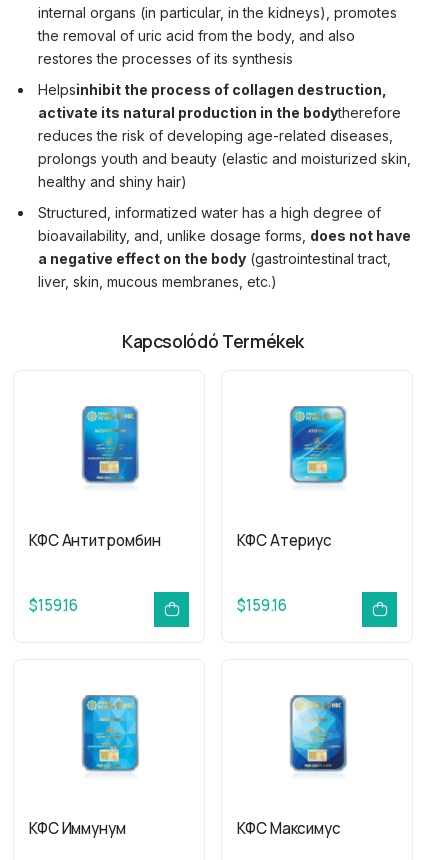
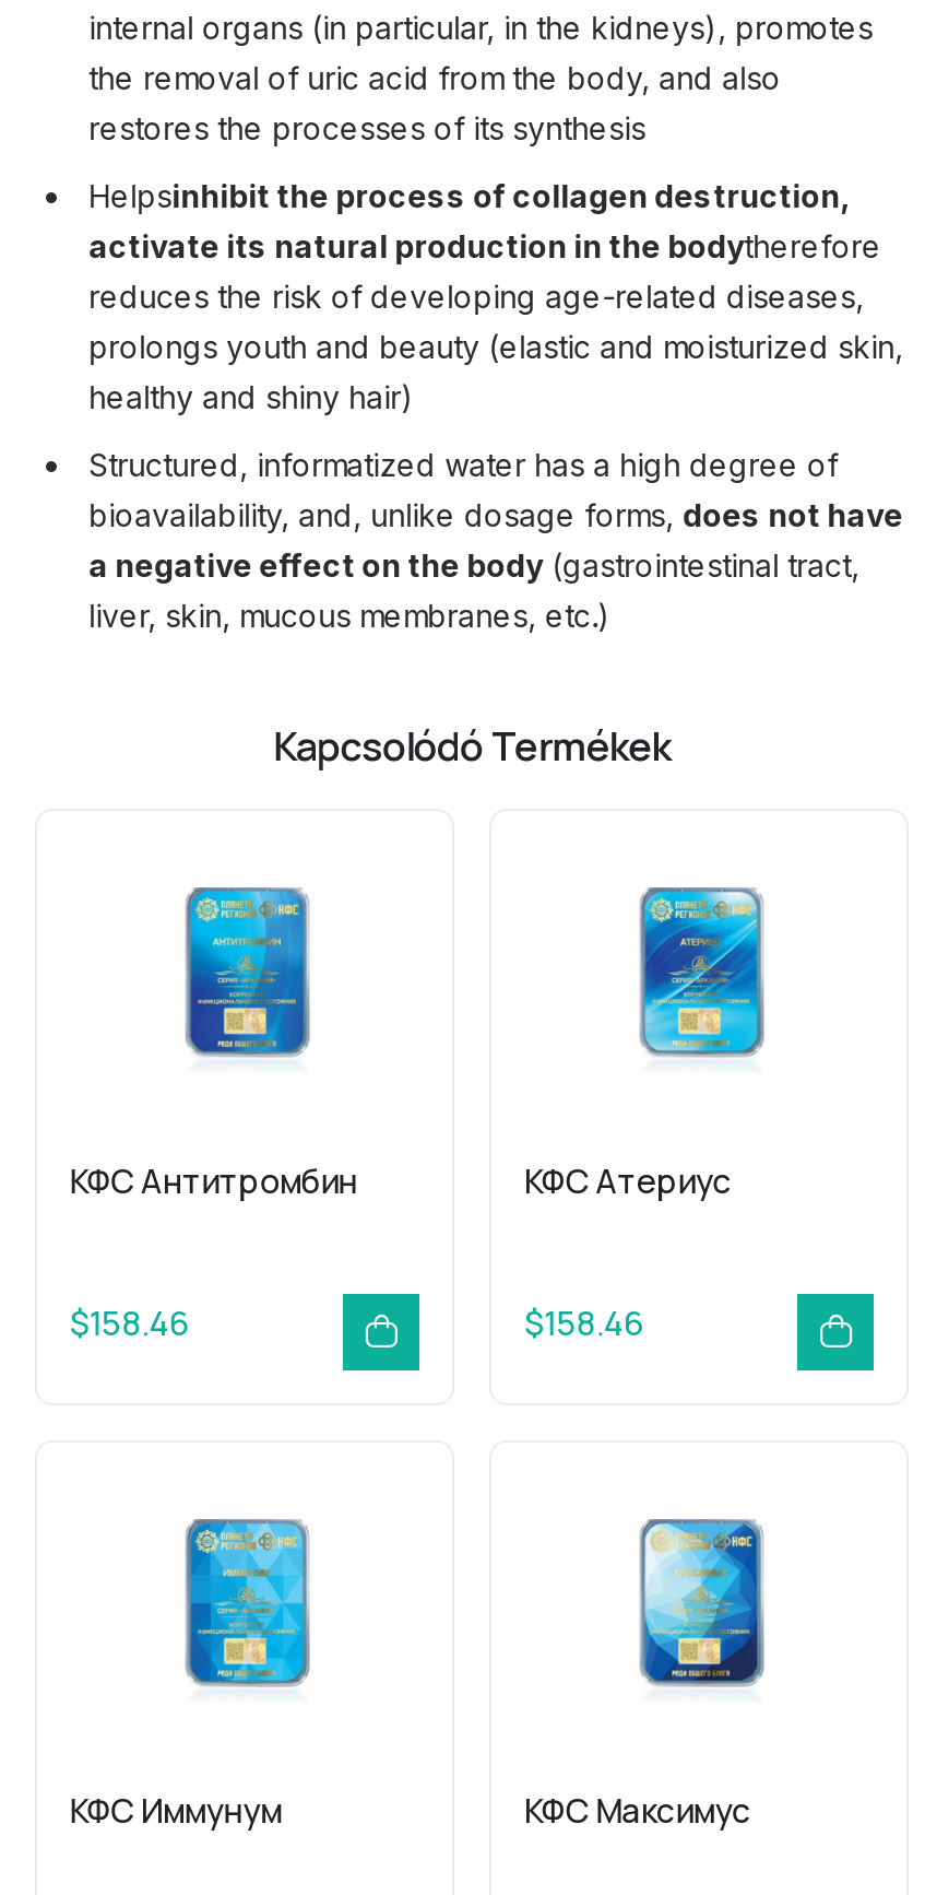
- $159.16
+ $158.46

- $159.16
+ $158.46
